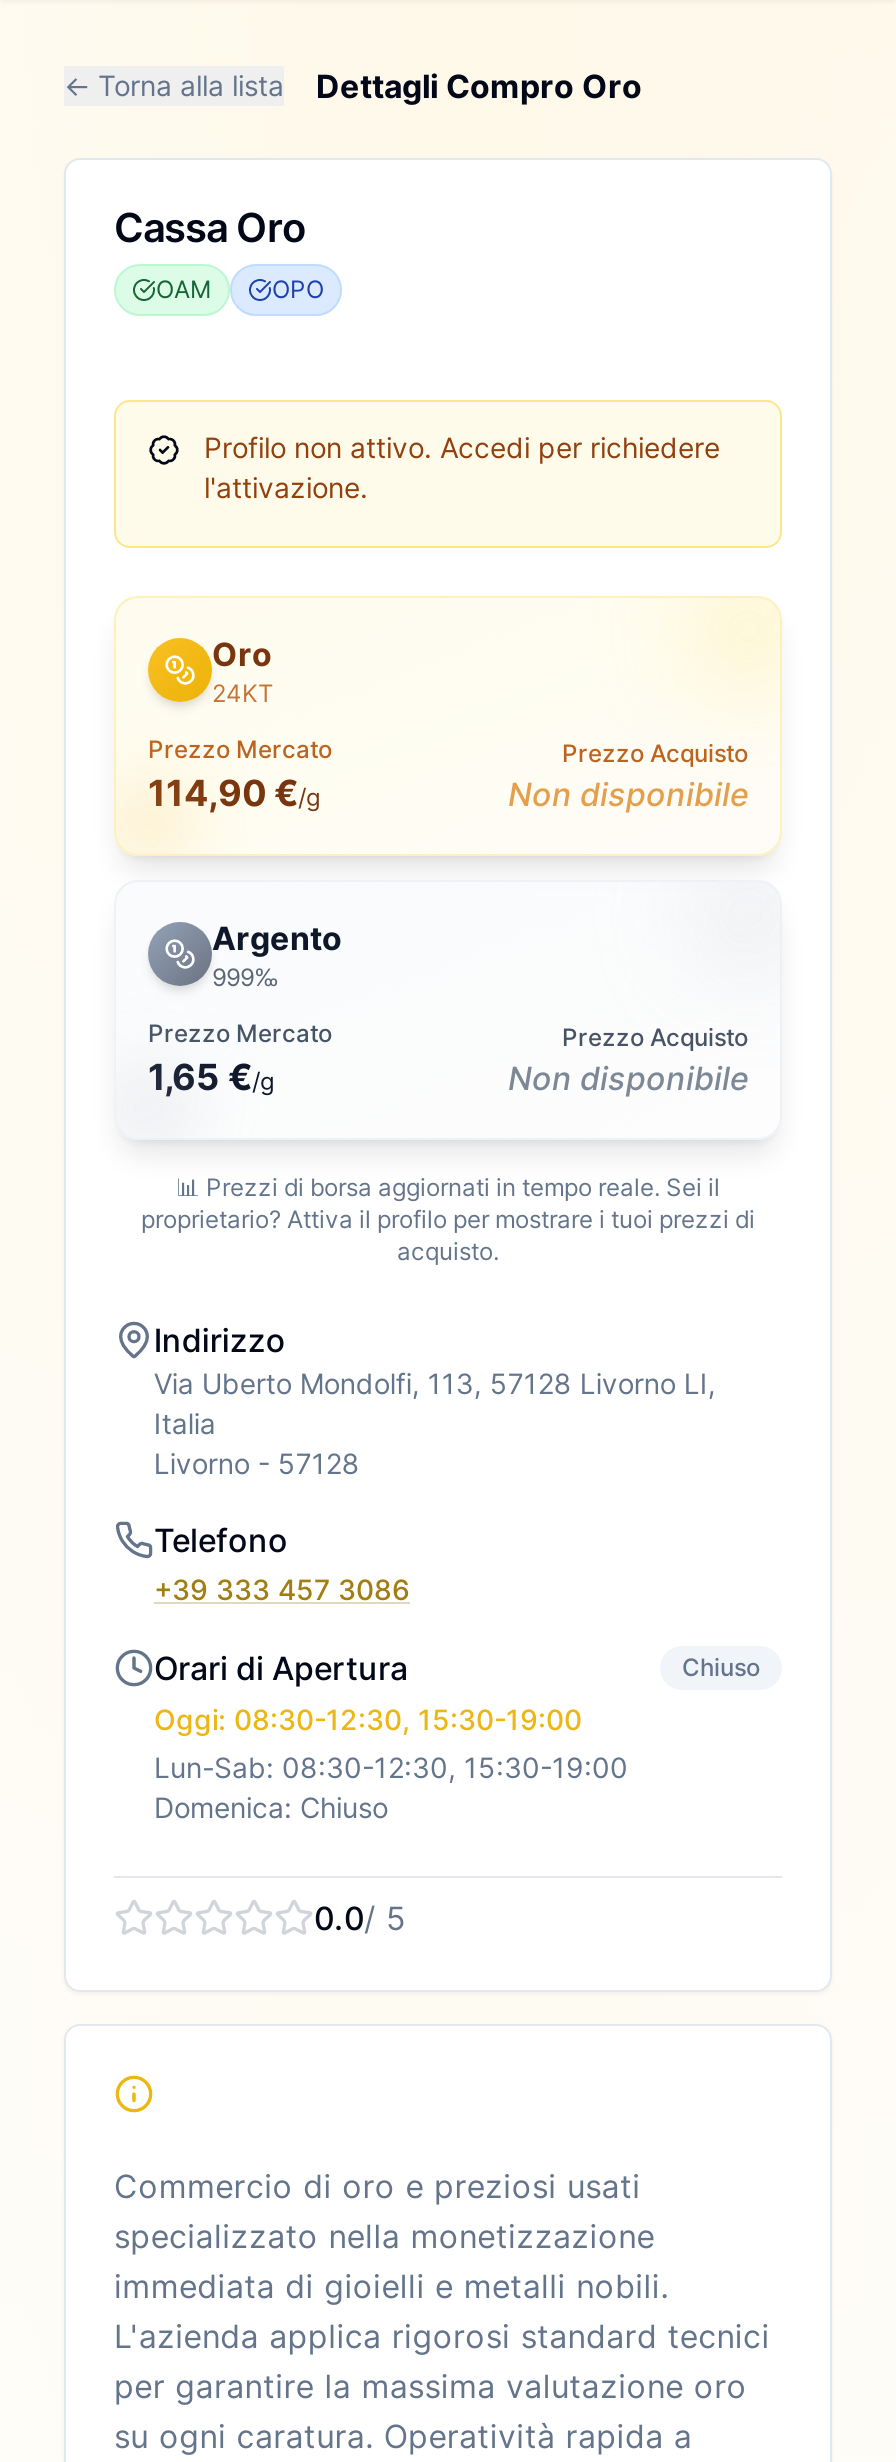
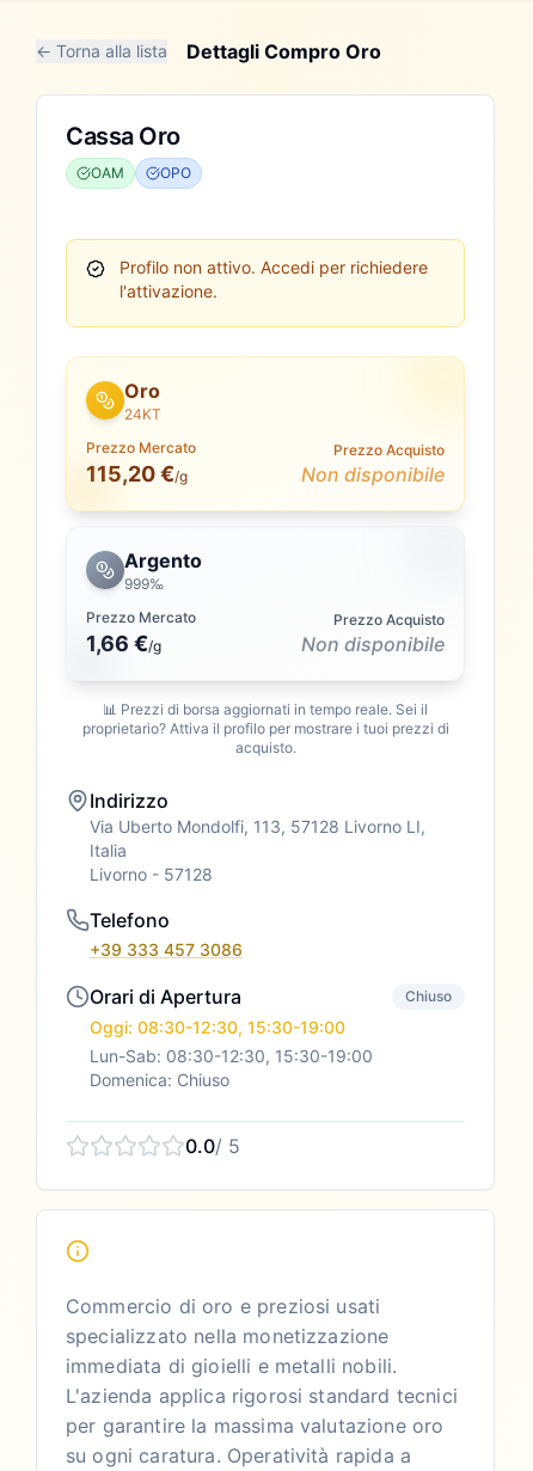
- 114,90 €/g
+ 115,20 €/g

- 1,65 €/g
+ 1,66 €/g
